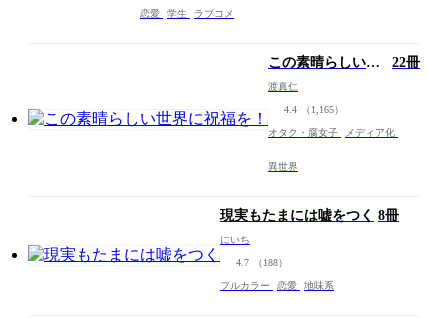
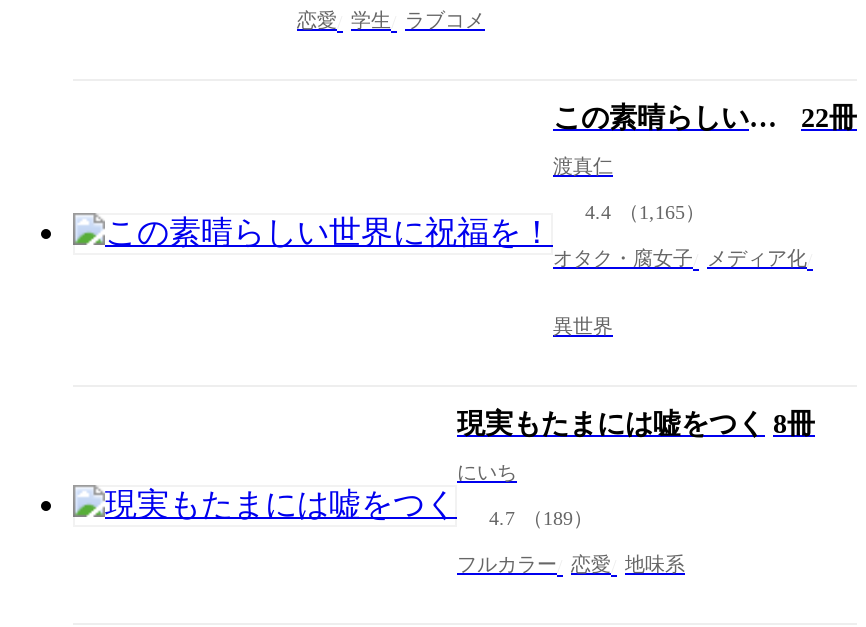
- 4.7 （188）
+ 4.7 （189）
